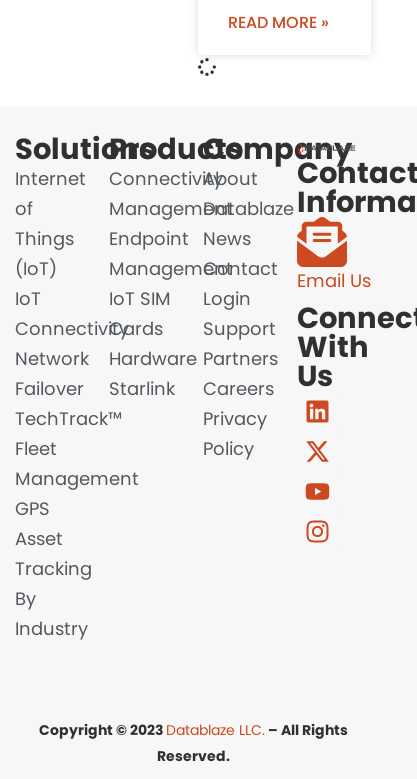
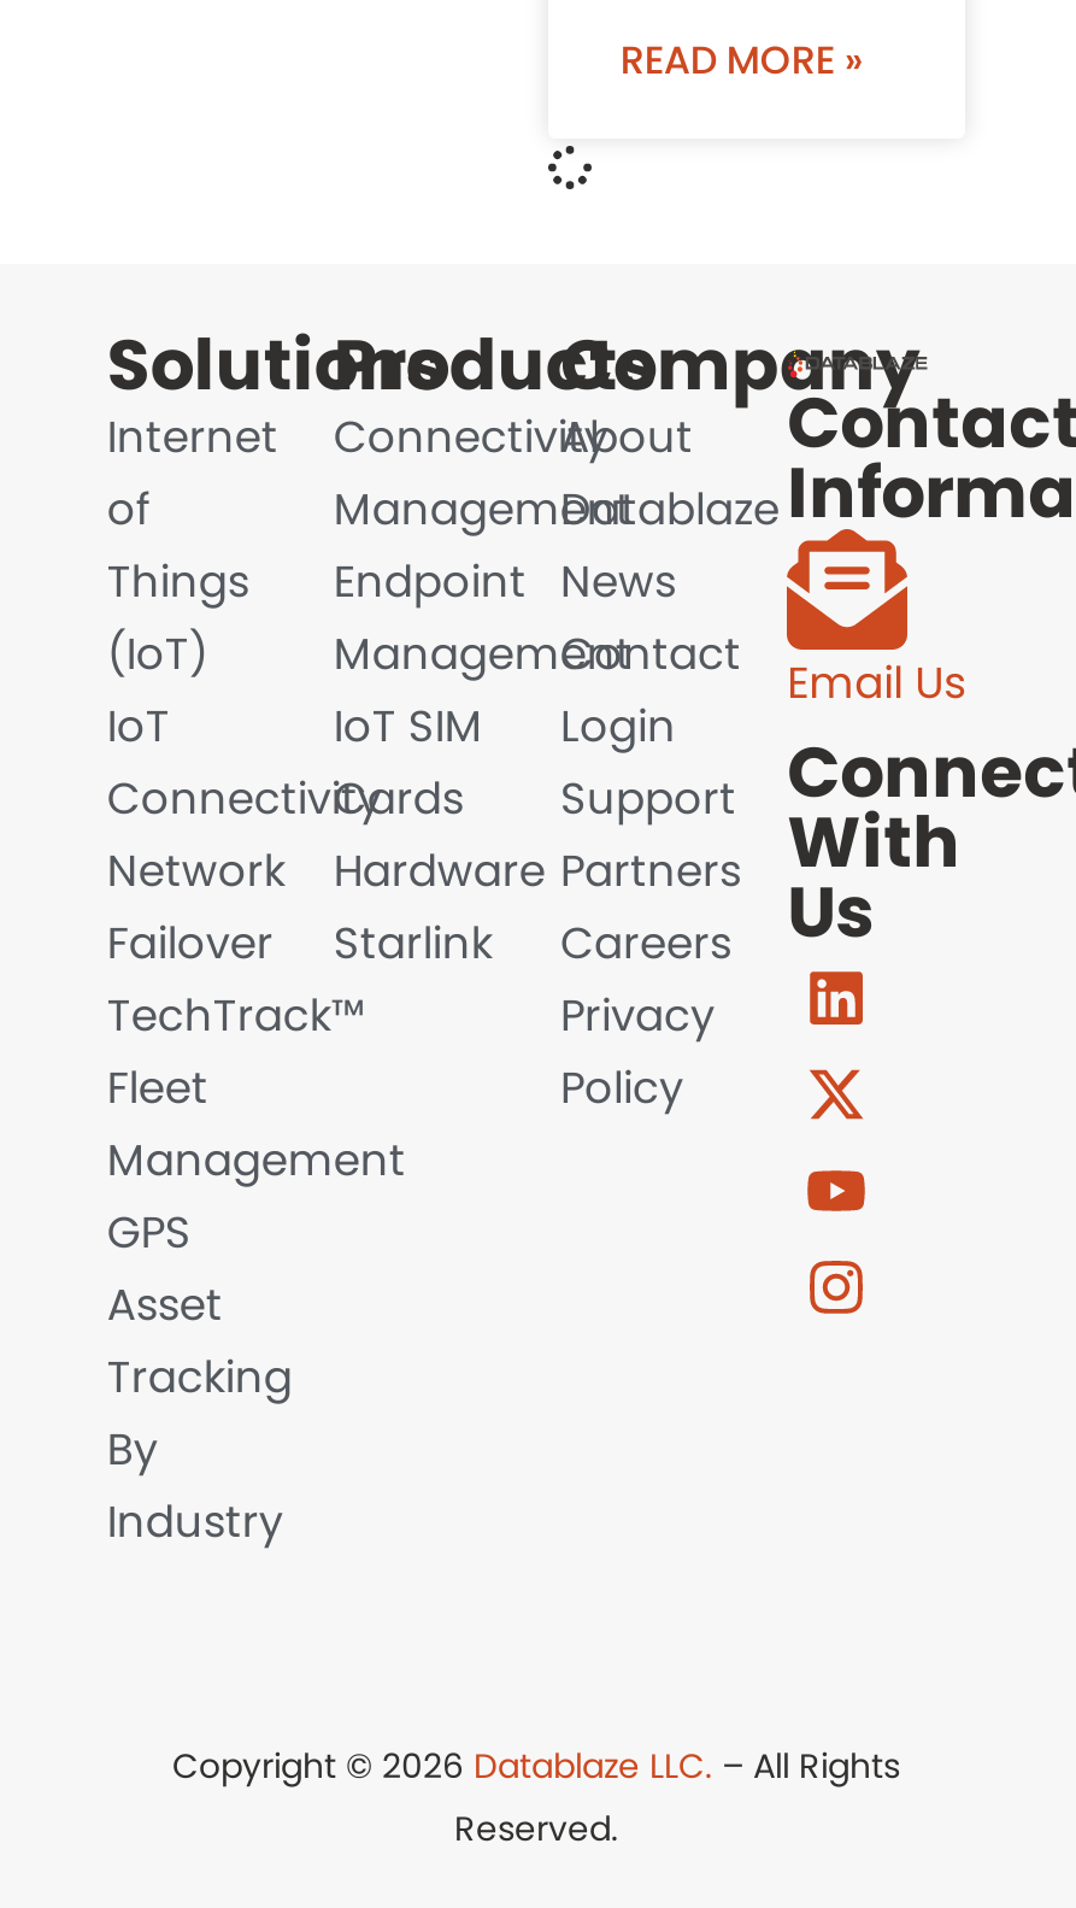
- Copyright © 2023 Datablaze LLC. – All Rights
+ Copyright © 2026 Datablaze LLC. – All Rights
